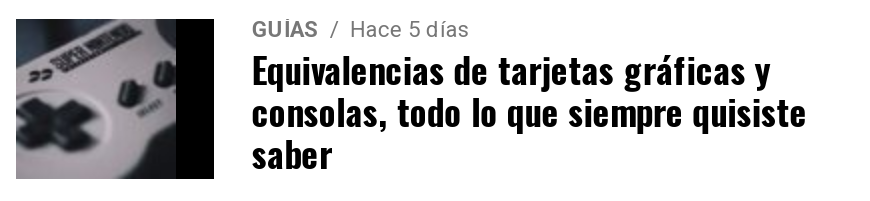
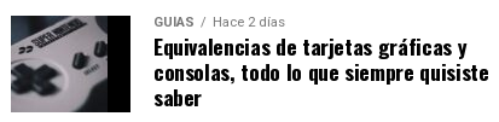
- GUÍAS Hace 5 días
+ GUÍAS Hace 2 días
